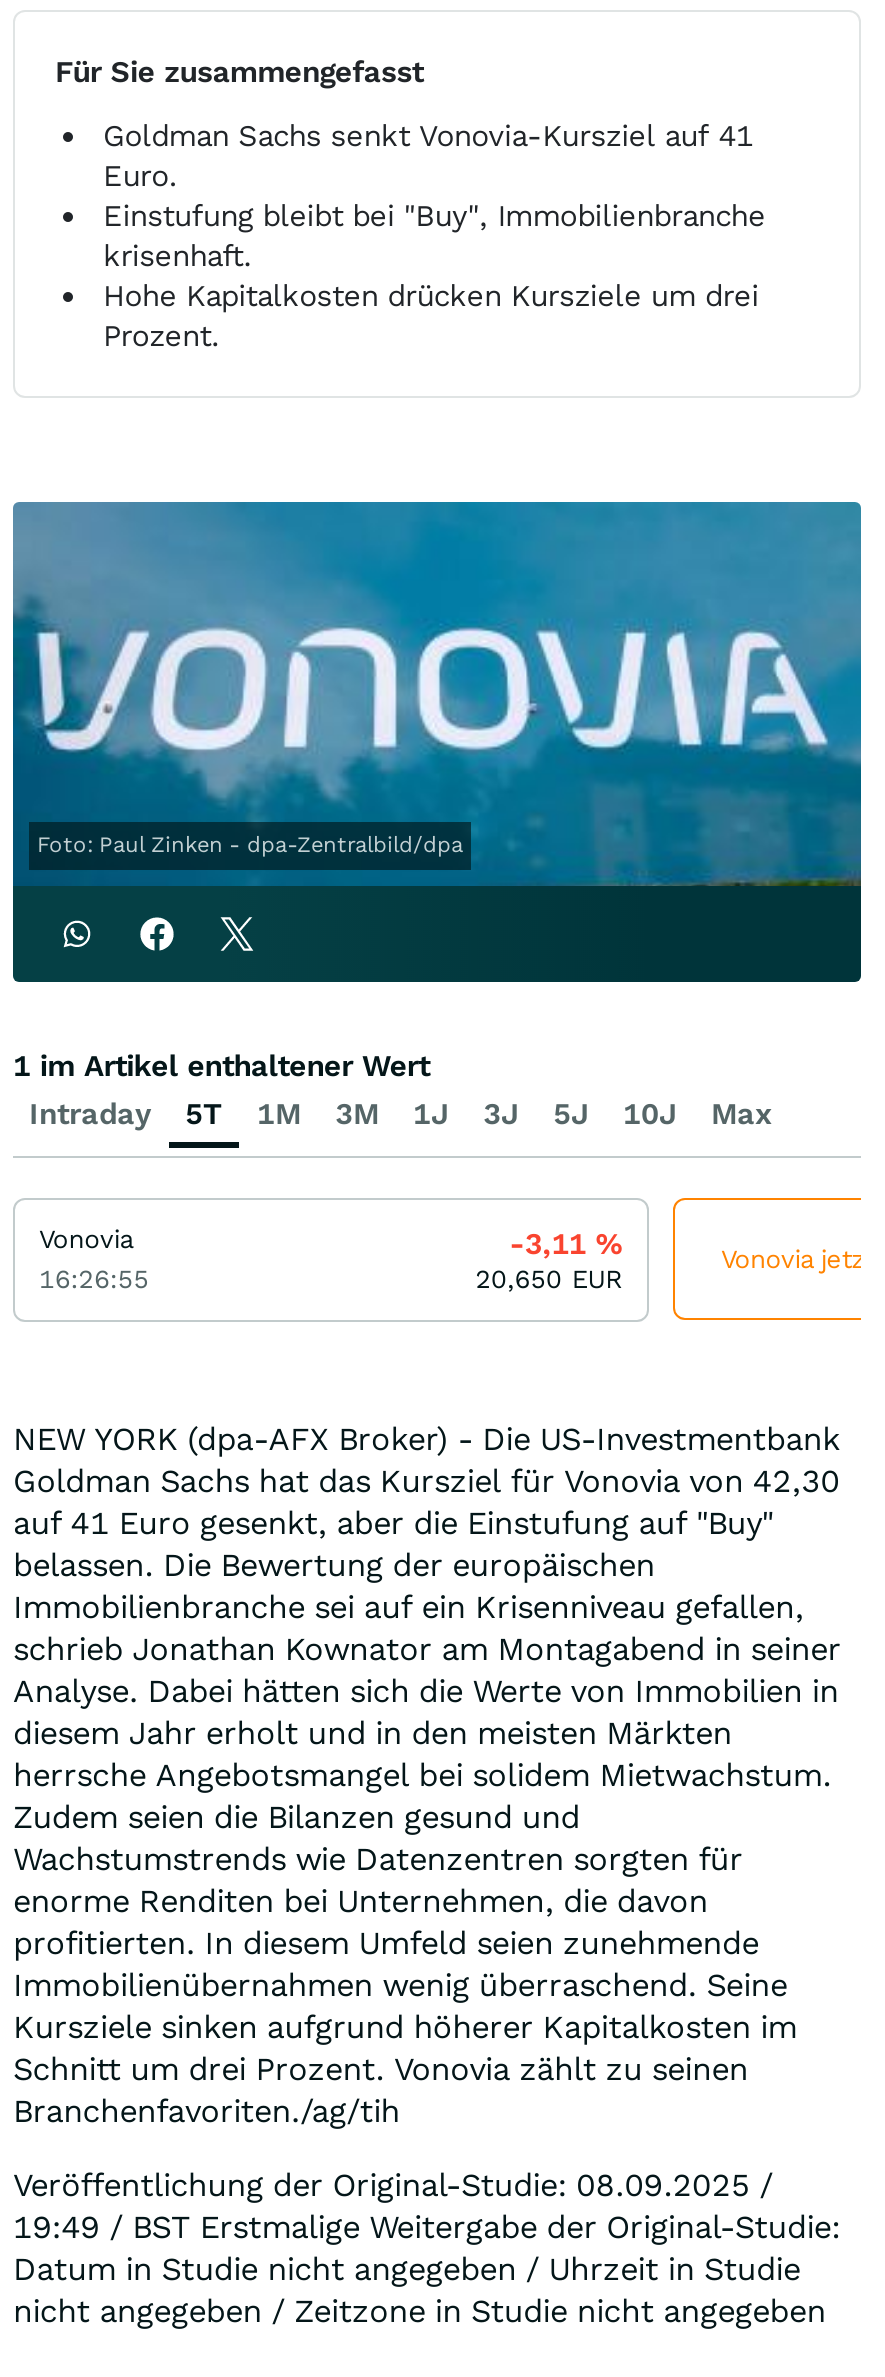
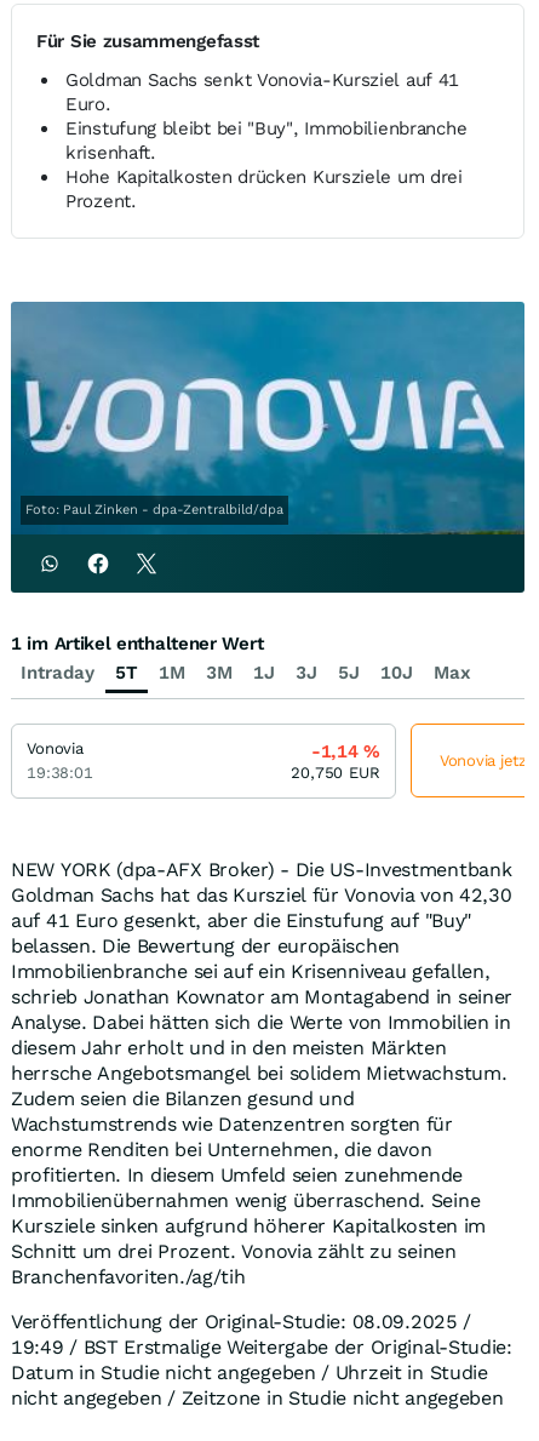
- -3,11%
+ -1,14%

- 16:26:55
+ 19:38:01

- 20,650 EUR
+ 20,750 EUR
